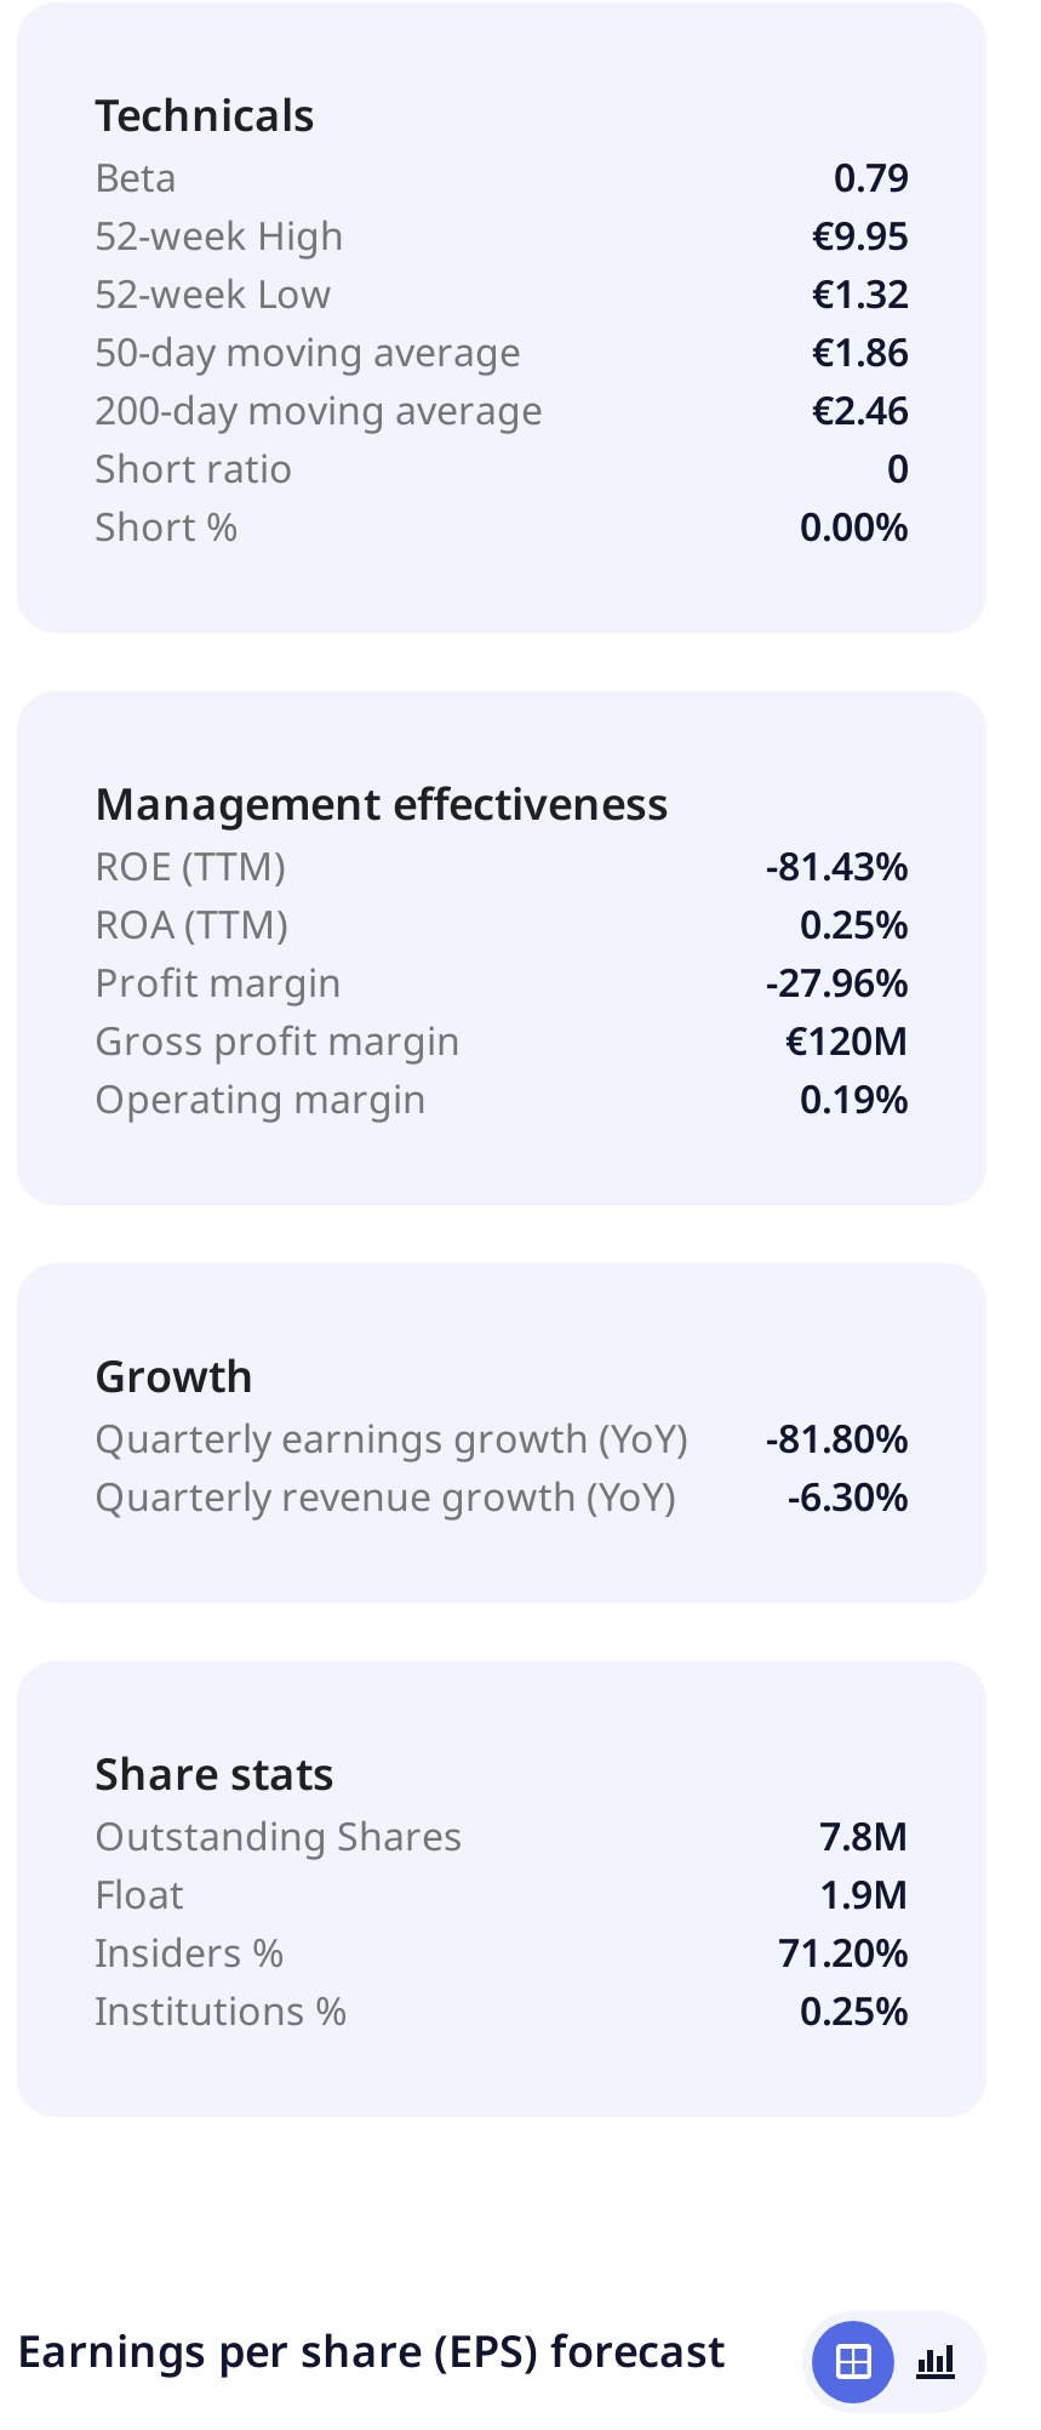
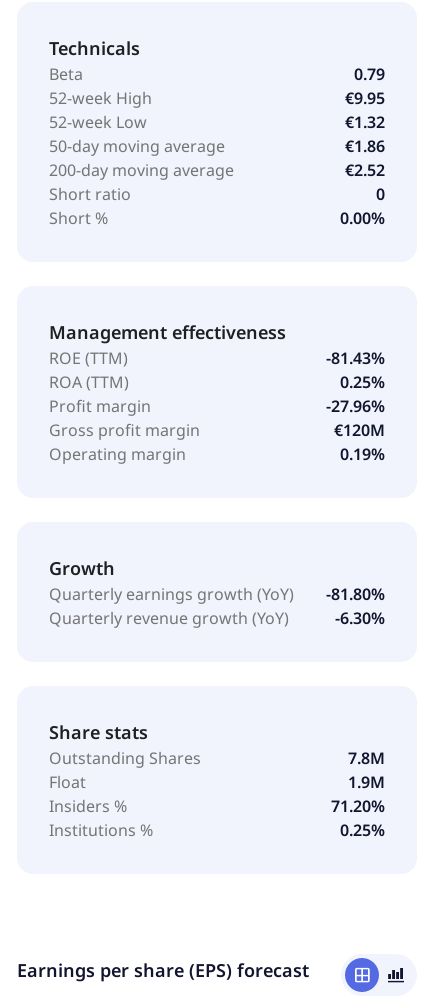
- €2.46
+ €2.52
